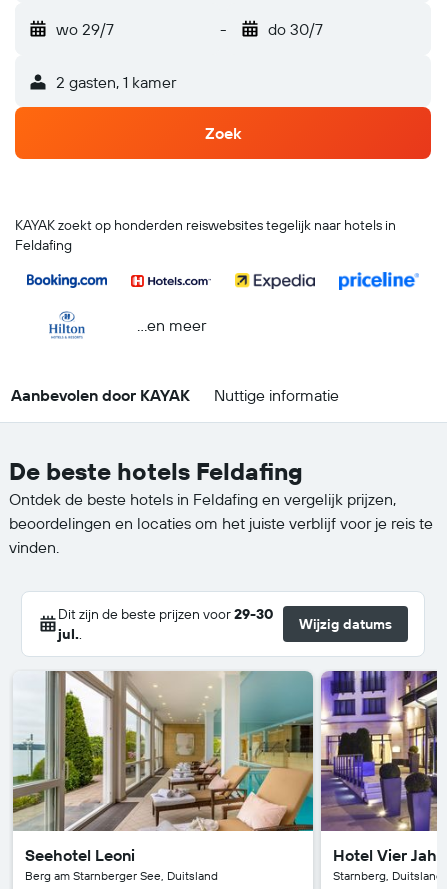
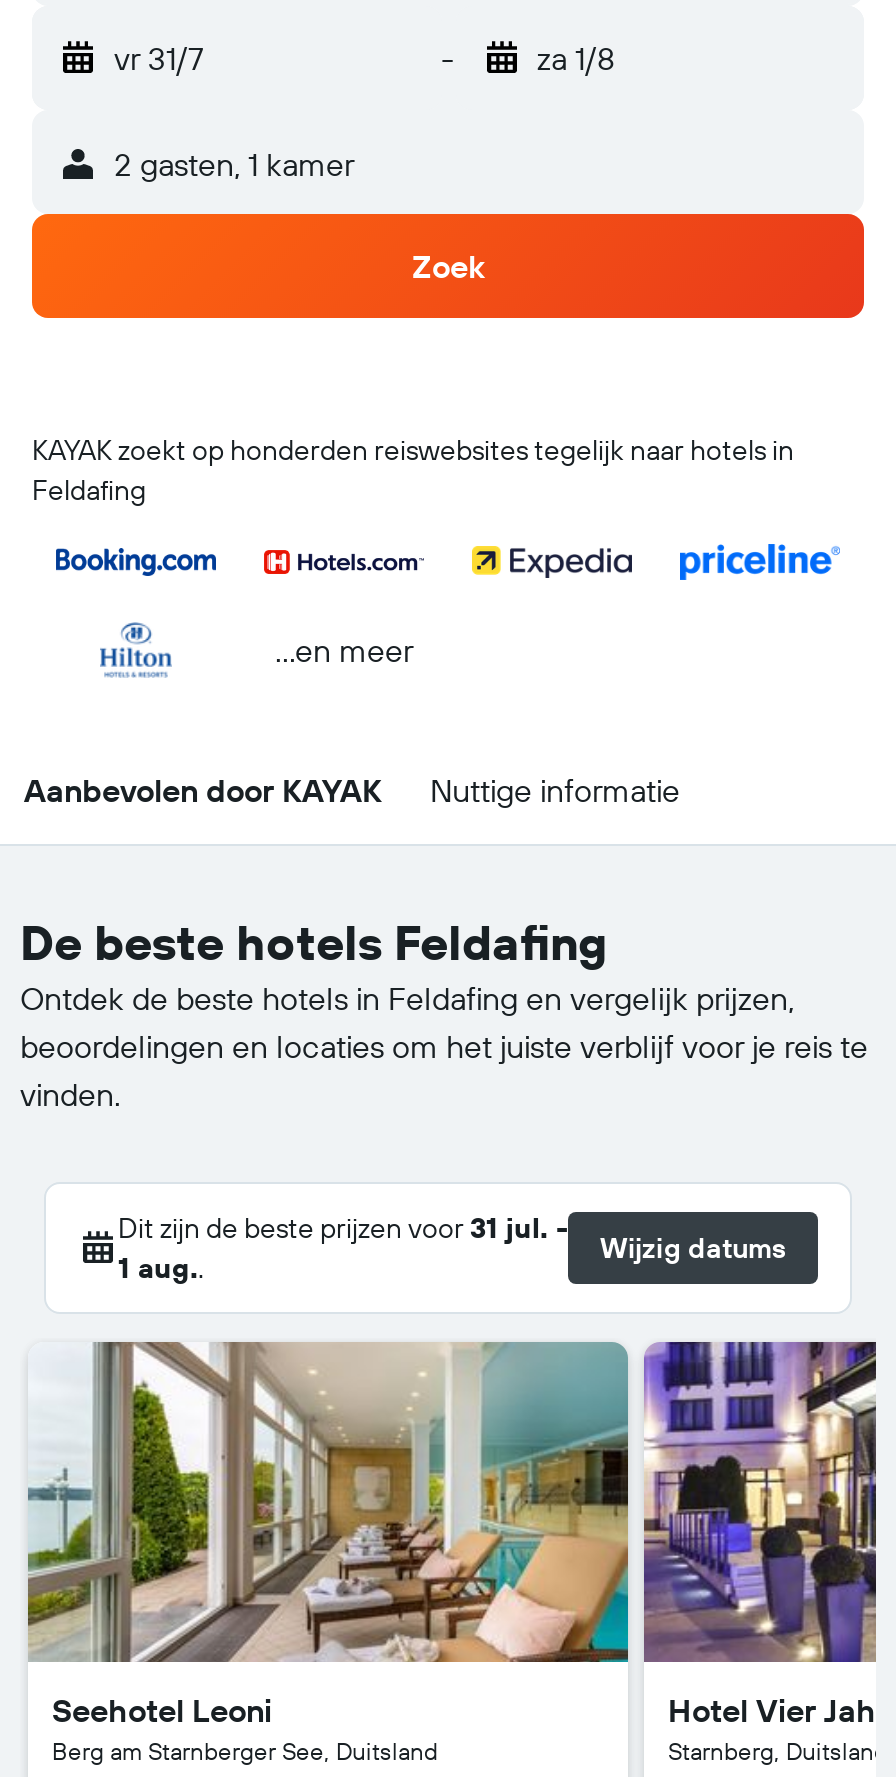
- wo 29/7
+ vr 31/7

- do 30/7
+ za 1/8

- Dit zijn de beste prijzen voor 29-30
- jul..
+ Dit zijn de beste prijzen voor 31 jul. -
+ 1 aug..
